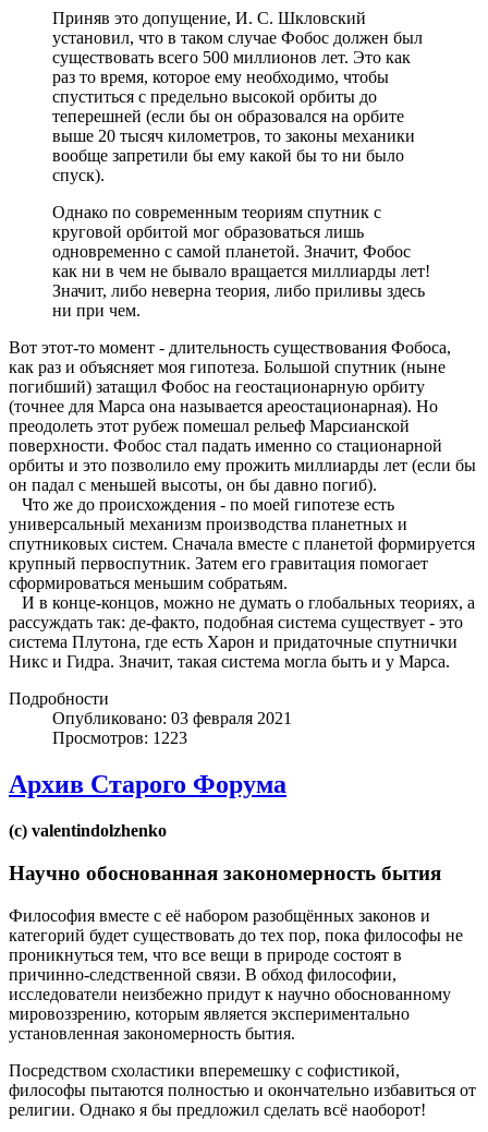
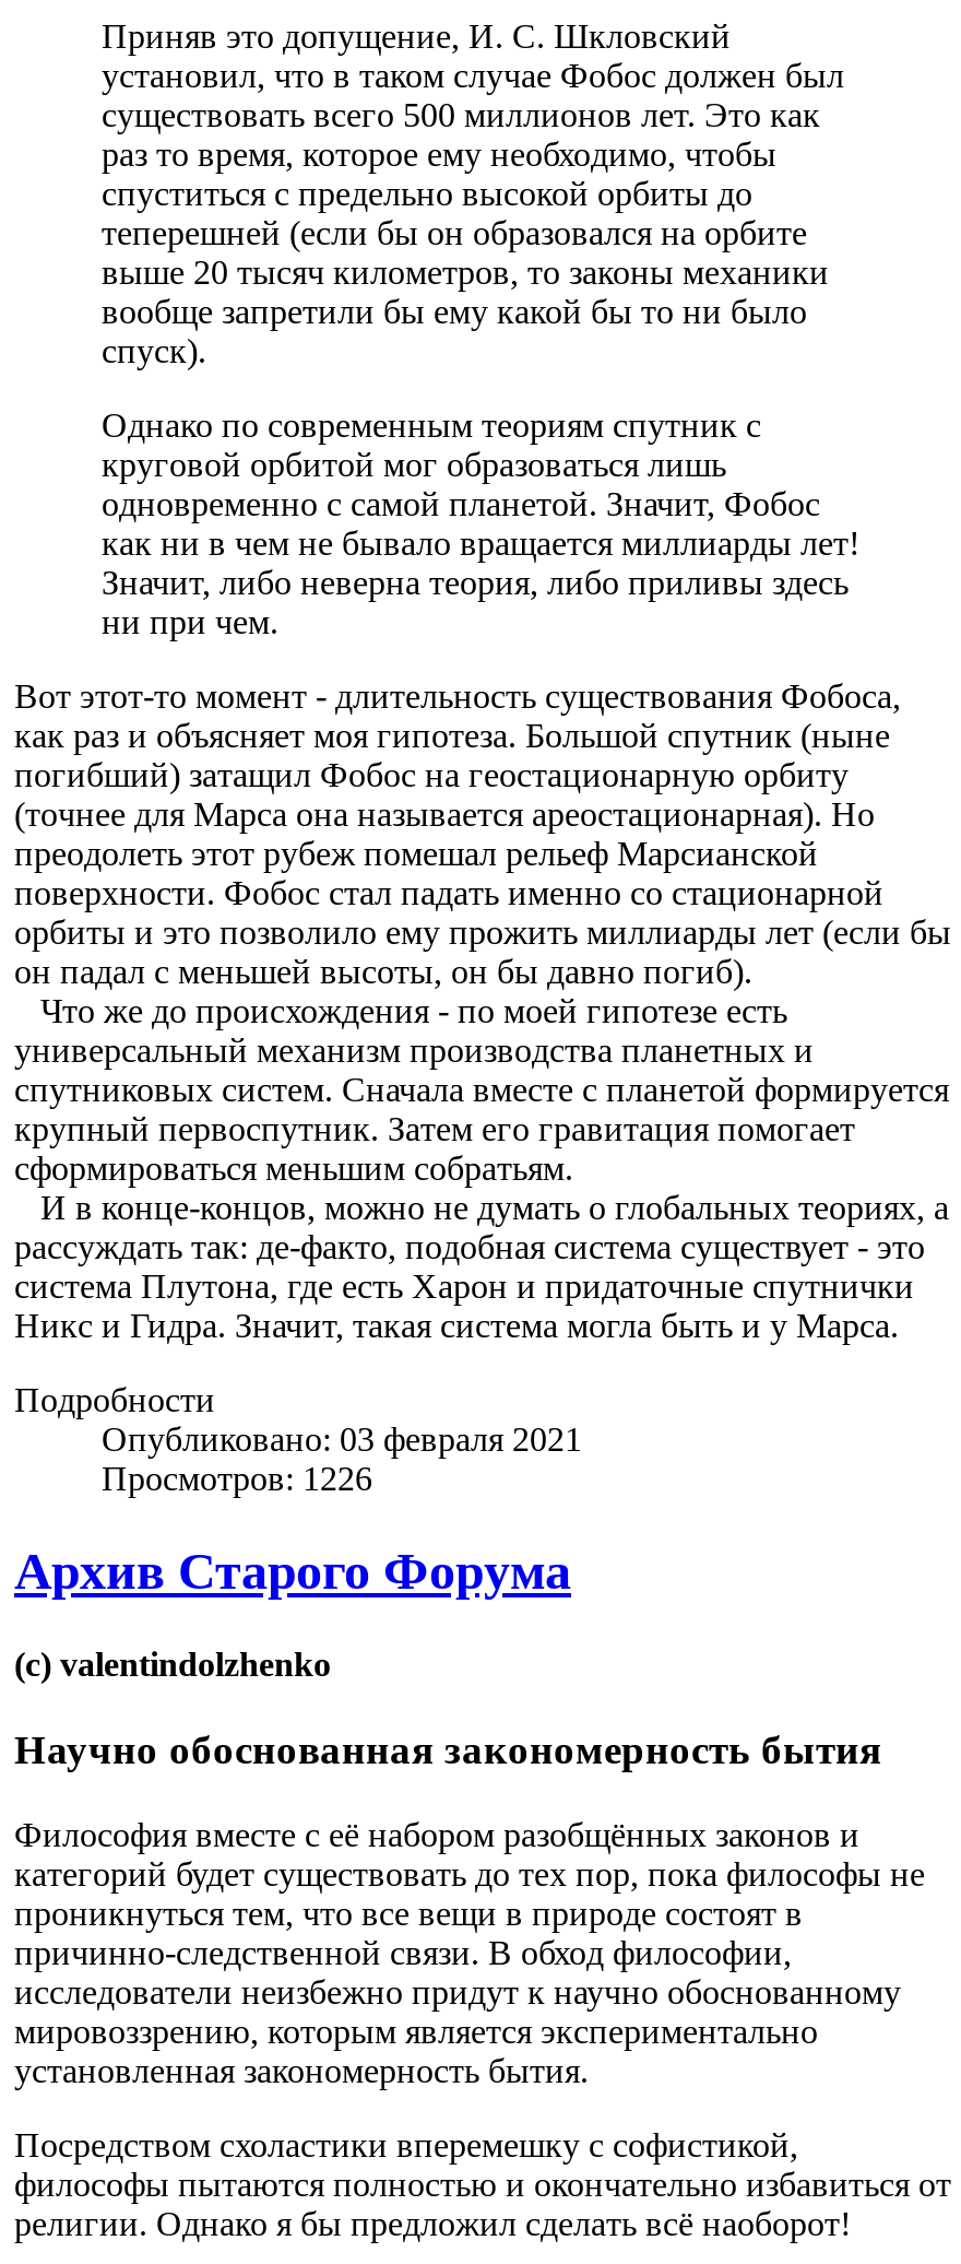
- Просмотров: 1223
+ Просмотров: 1226
